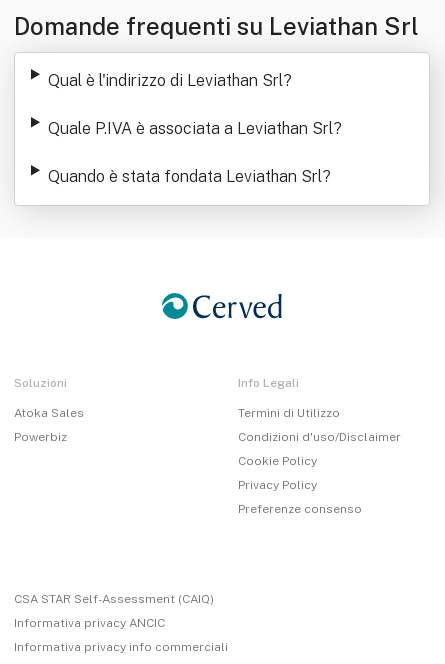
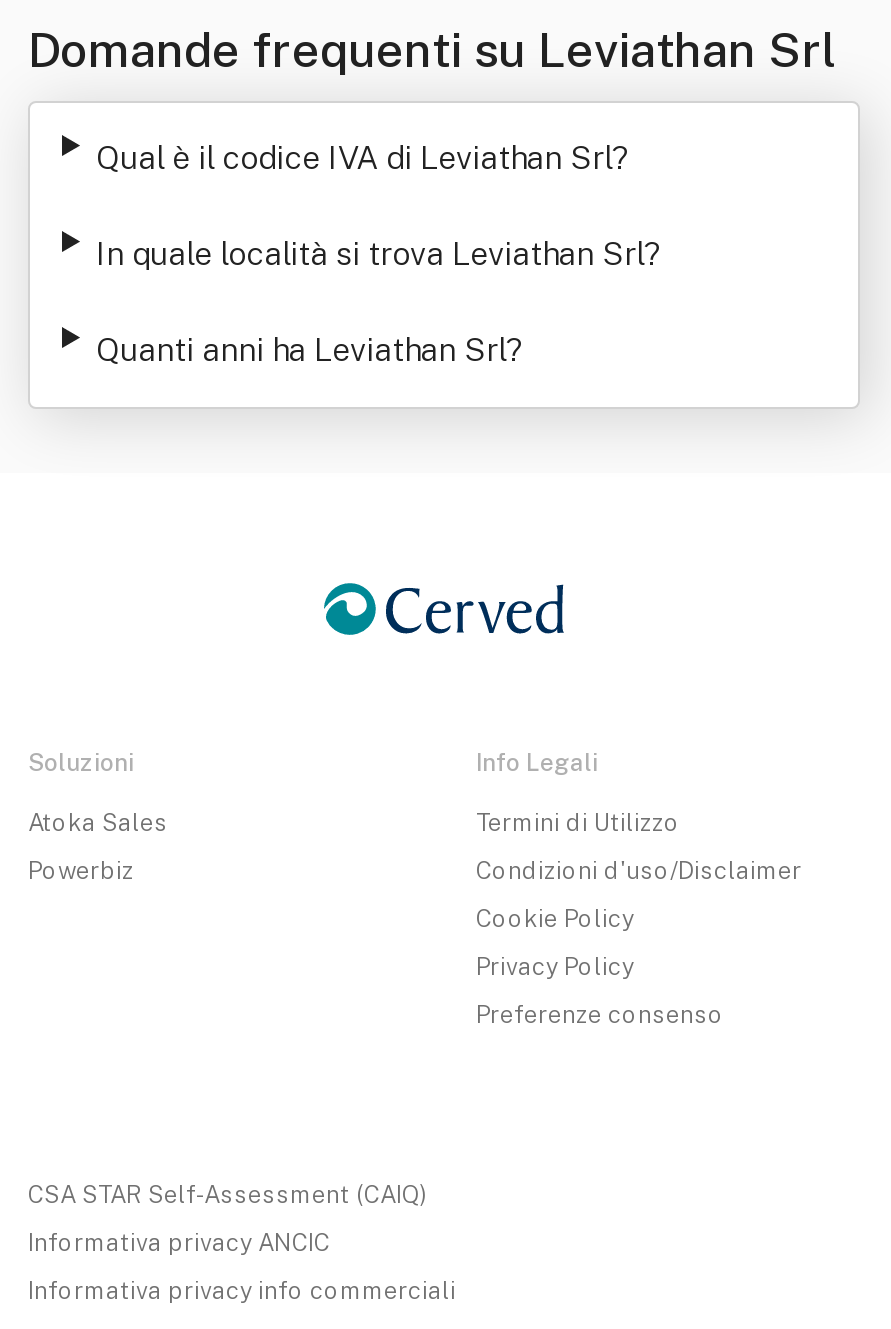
- Qual è l'indirizzo di Leviathan Srl?
+ Qual è il codice IVA di Leviathan Srl?

- Quale P.IVA è associata a Leviathan Srl?
+ In quale località si trova Leviathan Srl?

- Quando è stata fondata Leviathan Srl?
+ Quanti anni ha Leviathan Srl?
